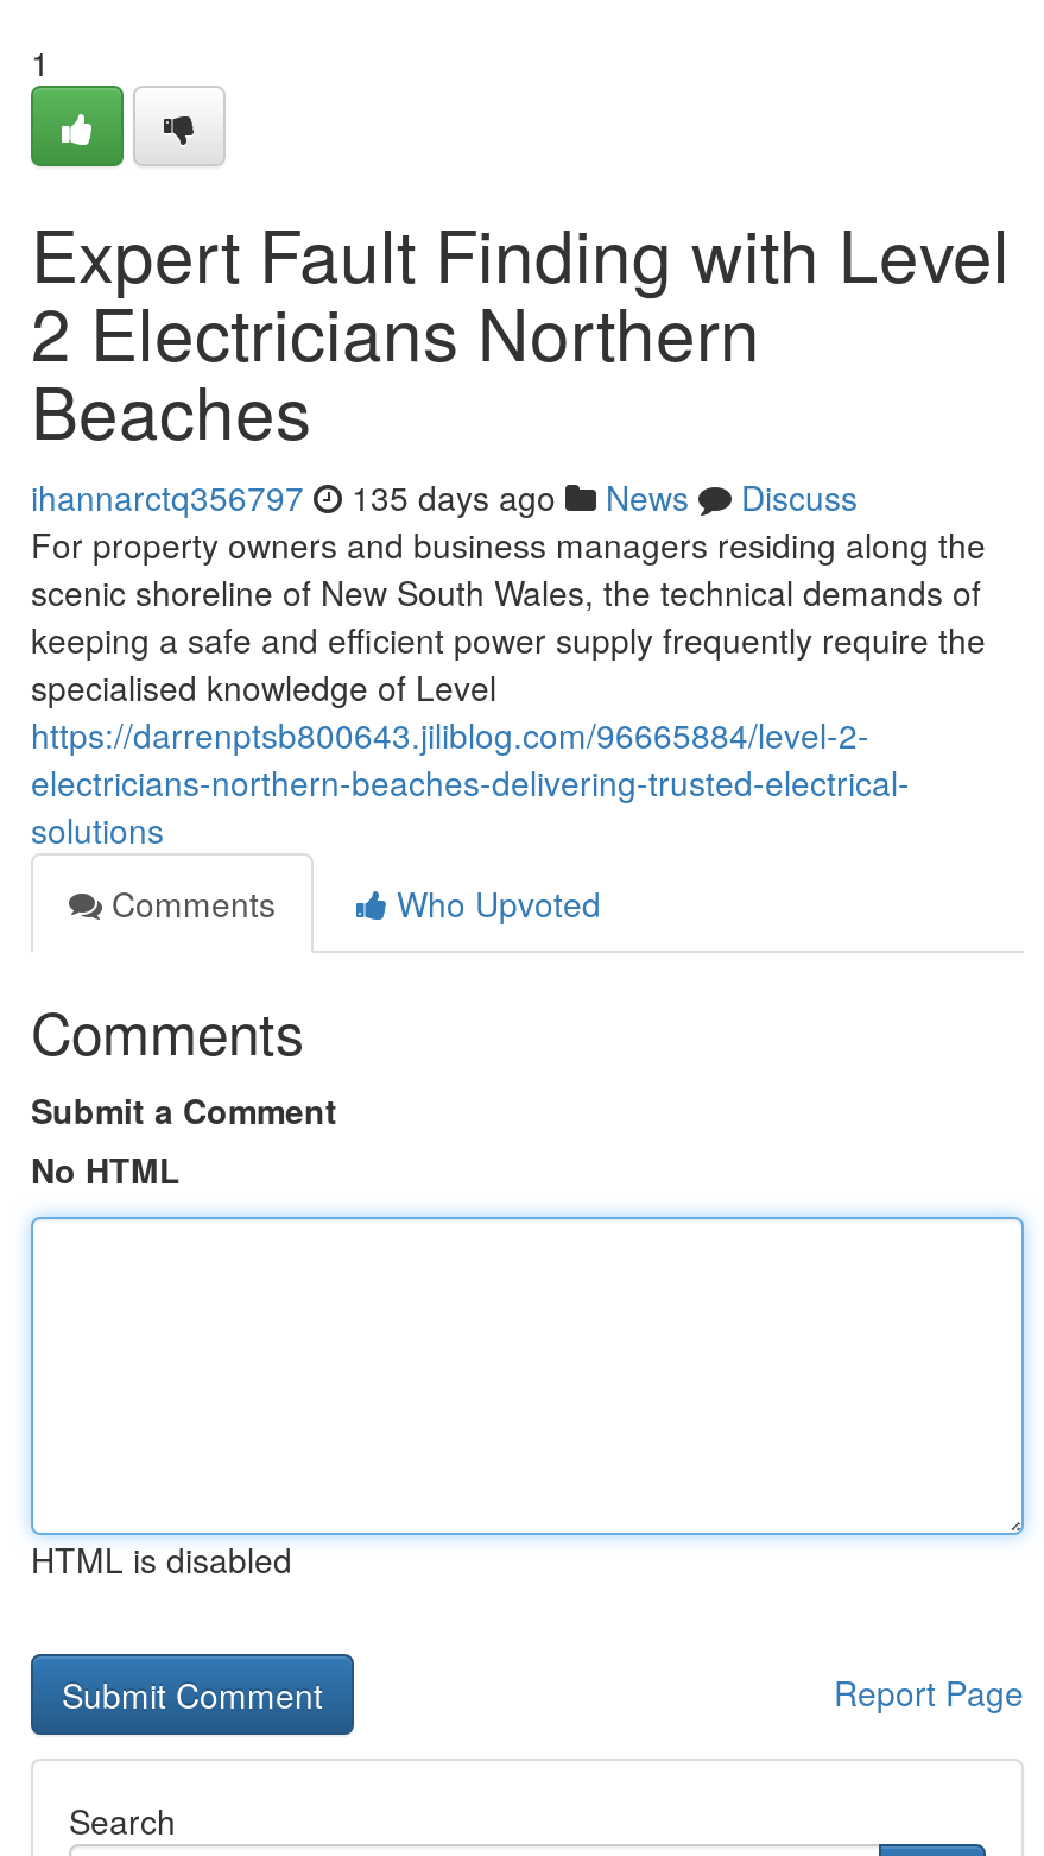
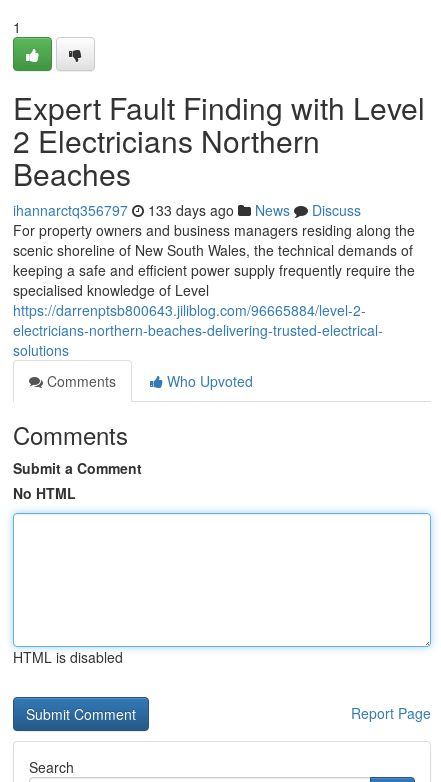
- ihannarctq356797 135 days ago News Discuss
+ ihannarctq356797 133 days ago News Discuss
